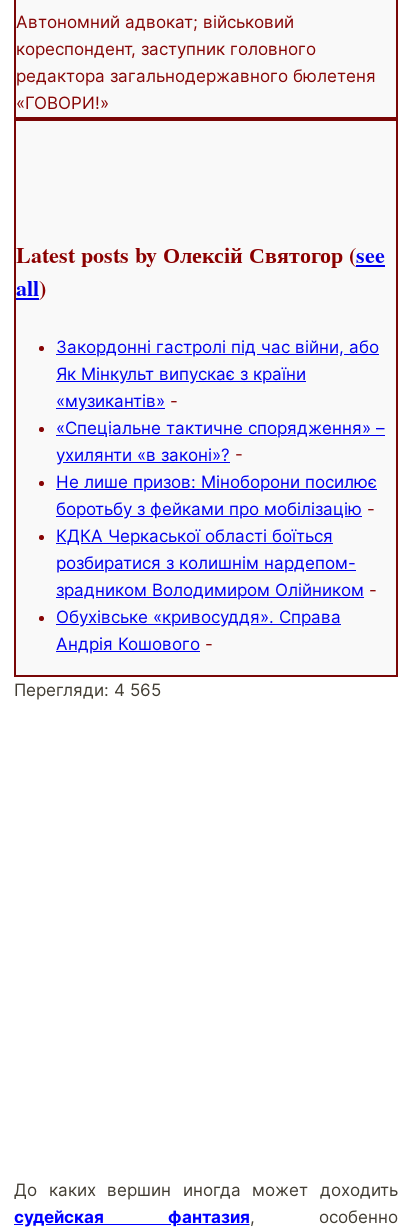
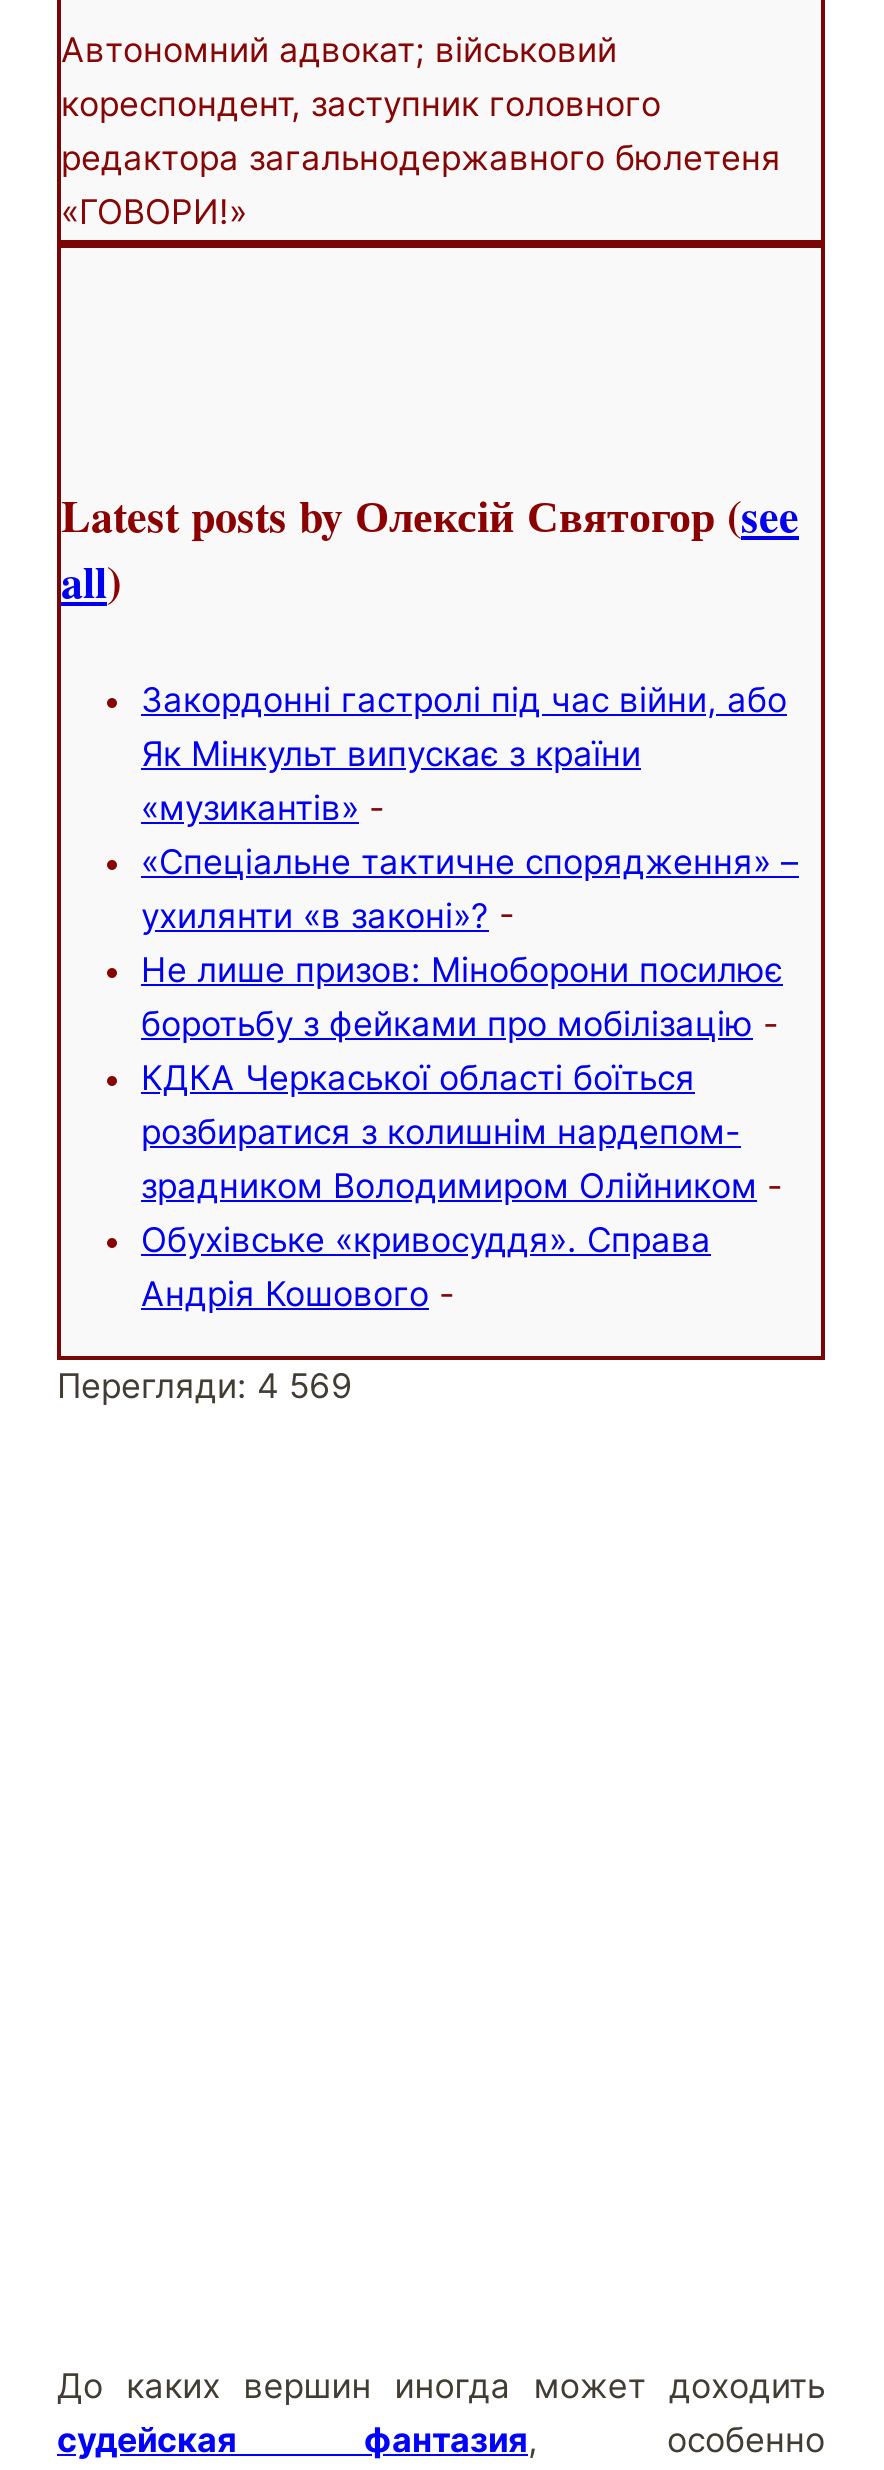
- Перегляди: 4 565
+ Перегляди: 4 569
